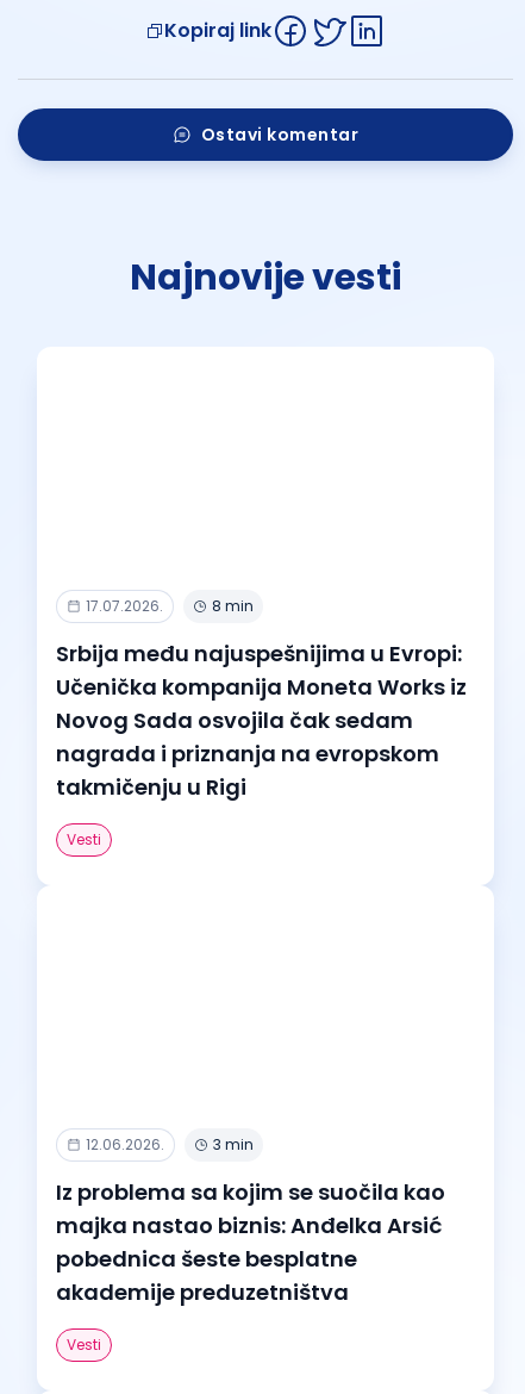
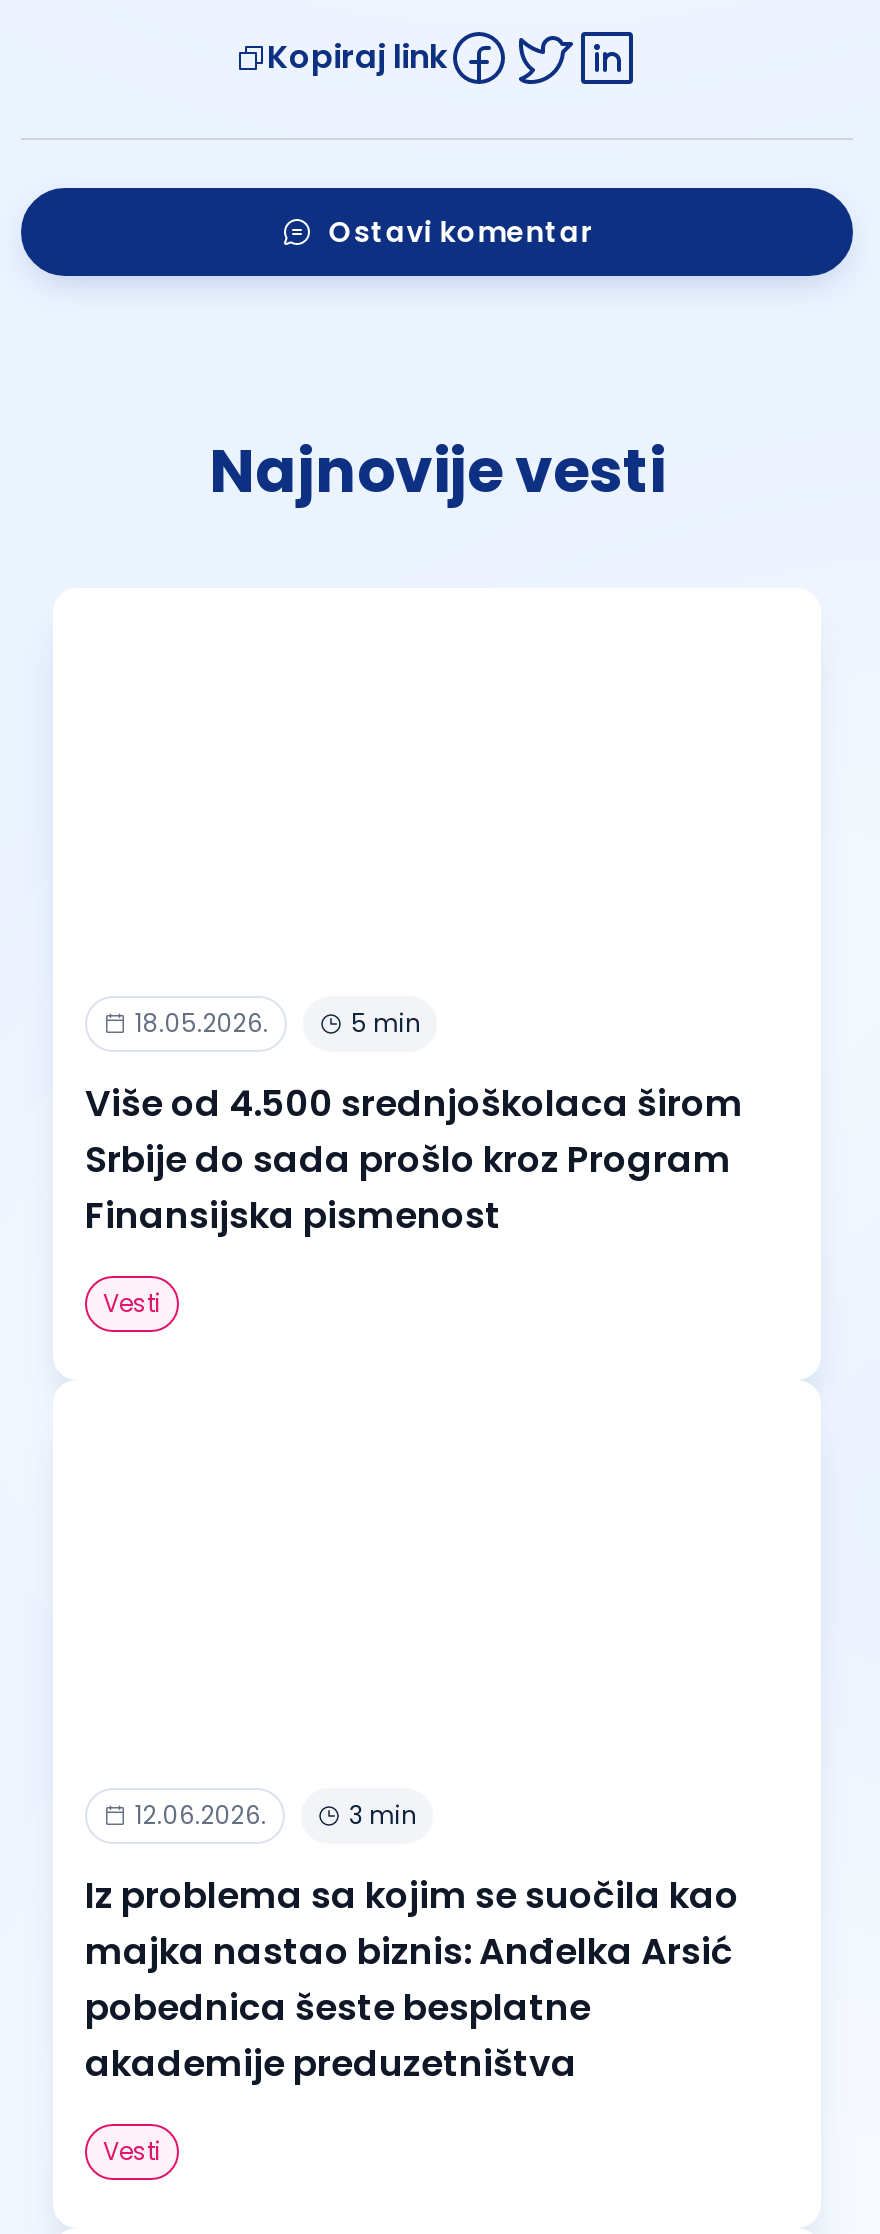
- 17.07.2026.
- 8 min
+ 18.05.2026.
+ 5 min

- Srbija među najuspešnijima u Evropi:
- Učenička kompanija Moneta Works iz
- Novog Sada osvojila čak sedam
- nagrada i priznanja na evropskom
- takmičenju u Rigi
+ Više od 4.500 srednjoškolaca širom
+ Srbije do sada prošlo kroz Program
+ Finansijska pismenost
